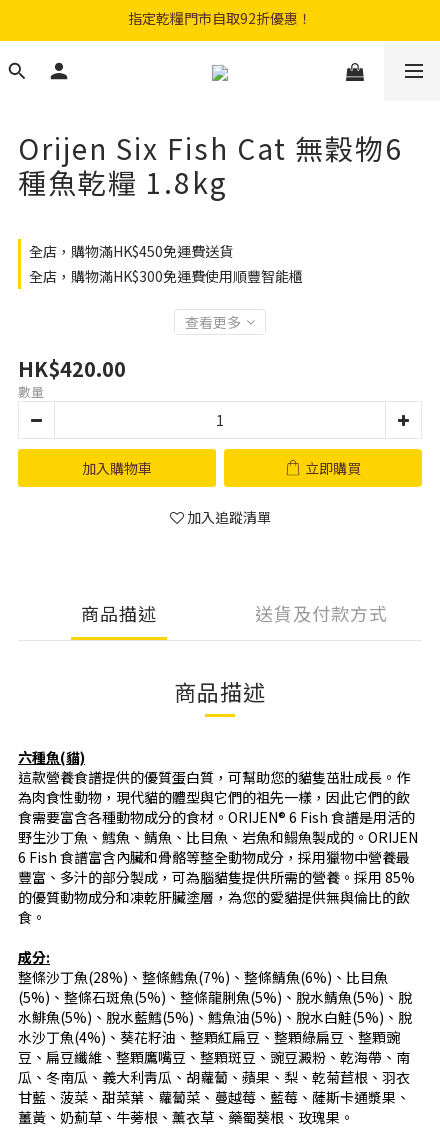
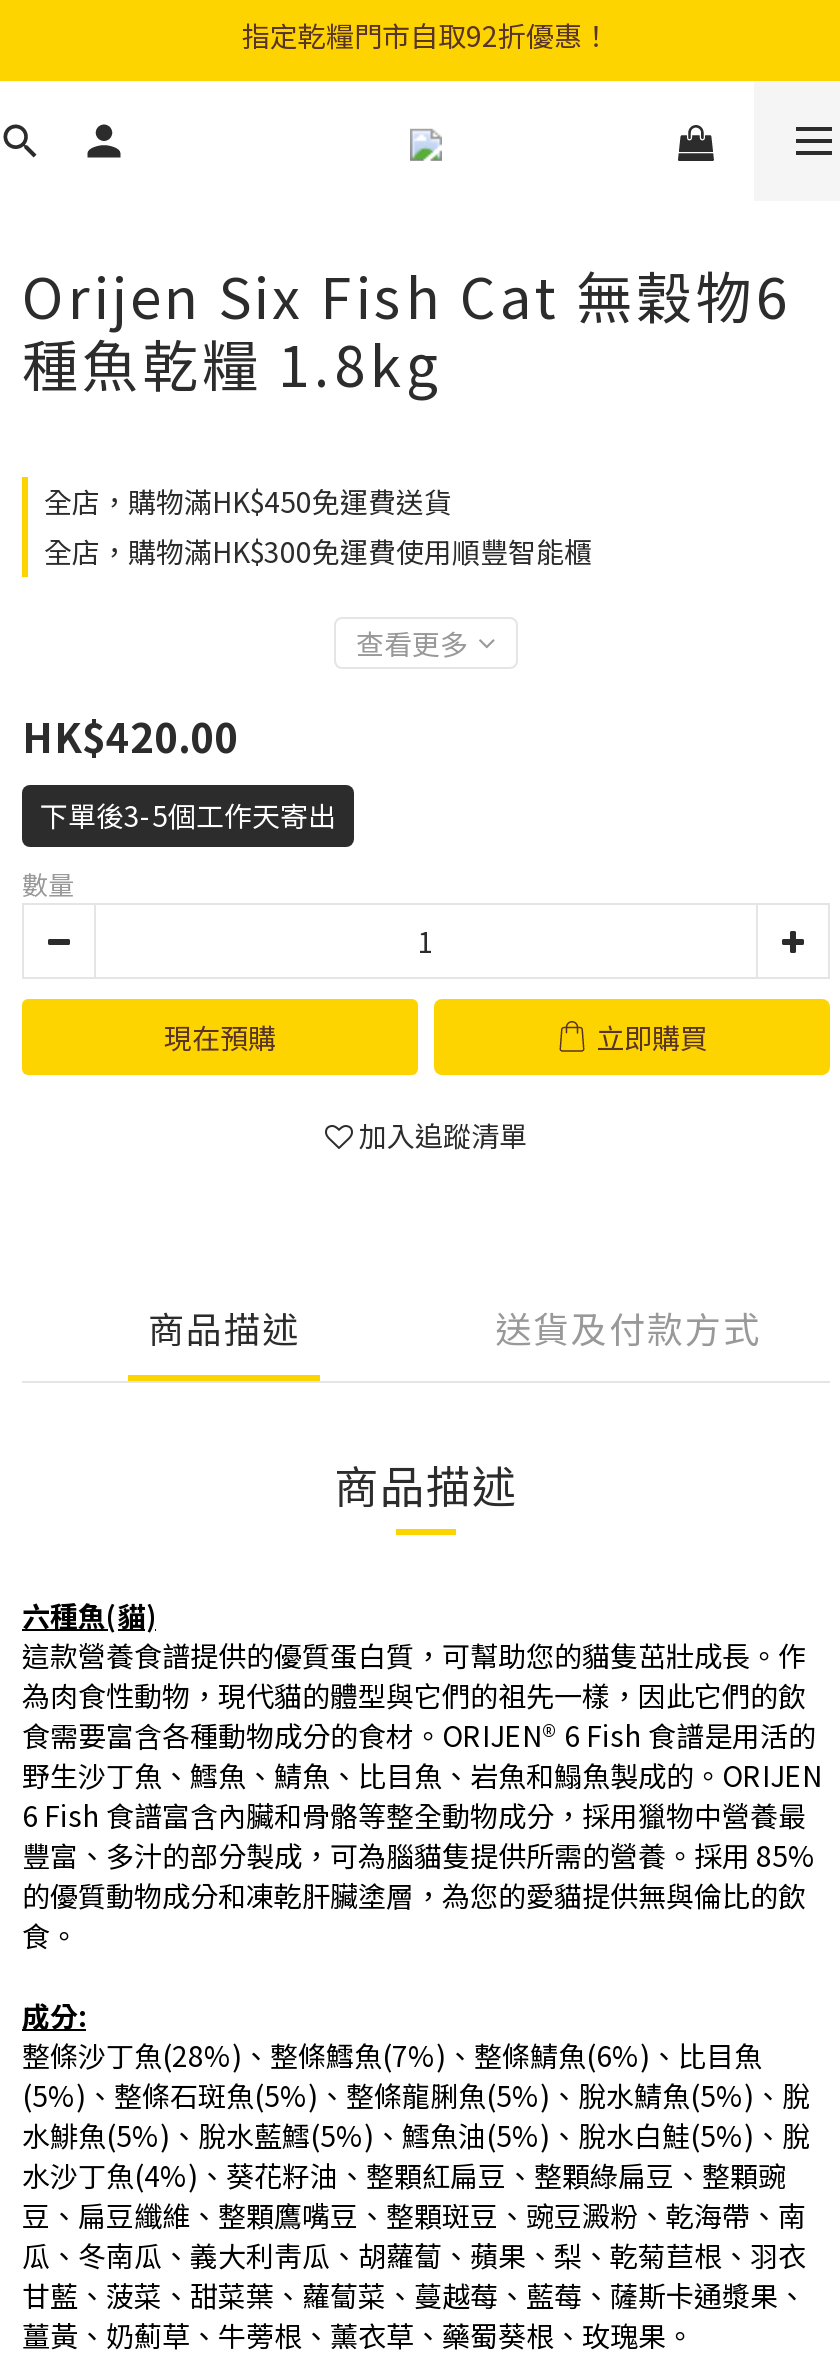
+ 下單後3-5個工作天寄出

- 加入購物車
+ 現在預購
